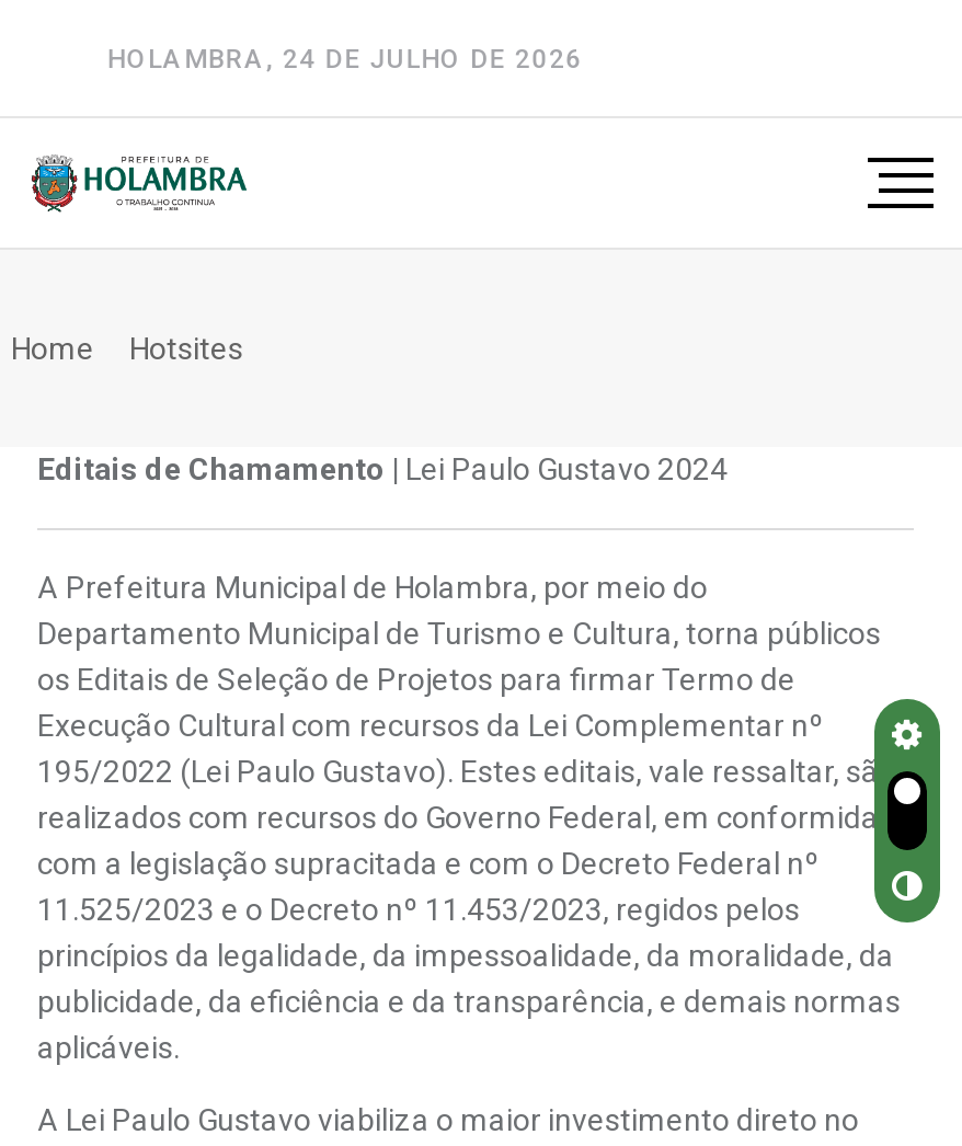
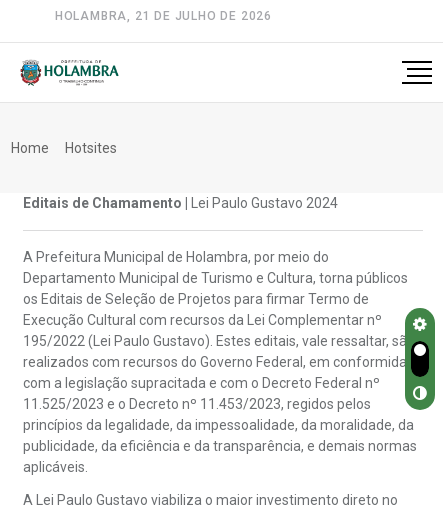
- HOLAMBRA, 24 DE JULHO DE 2026
+ HOLAMBRA, 21 DE JULHO DE 2026
